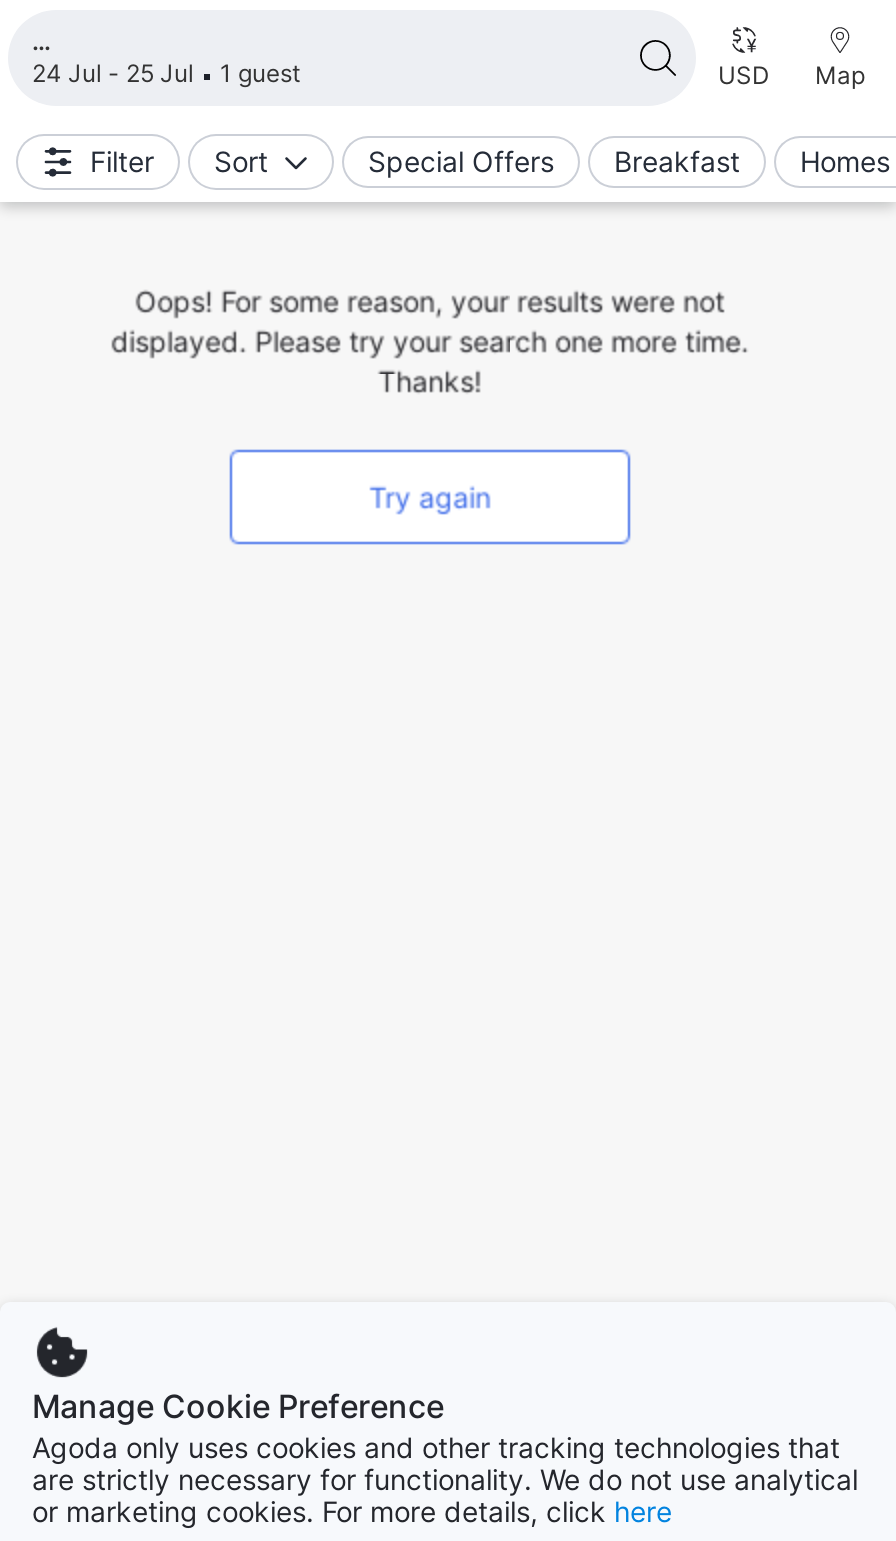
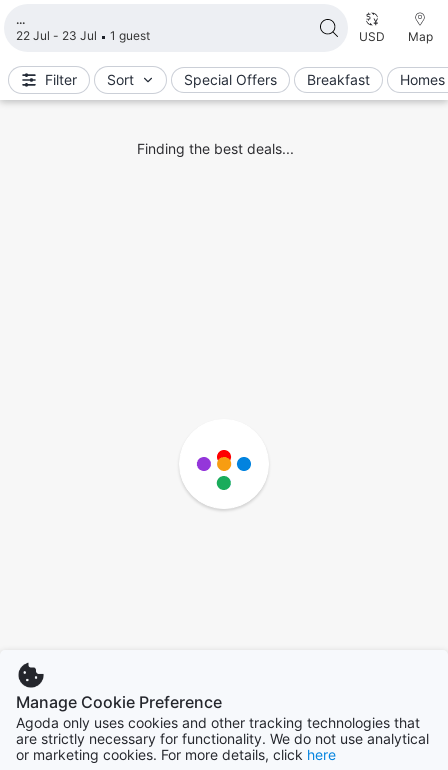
- 24 Jul - 25 Jul 1 guest
+ 22 Jul - 23 Jul 1 guest

+ [image]

- Oops! For some reason, your results were not
- displayed. Please try your search one more time.
- Thanks!
- Try again
+ Finding the best deals...
